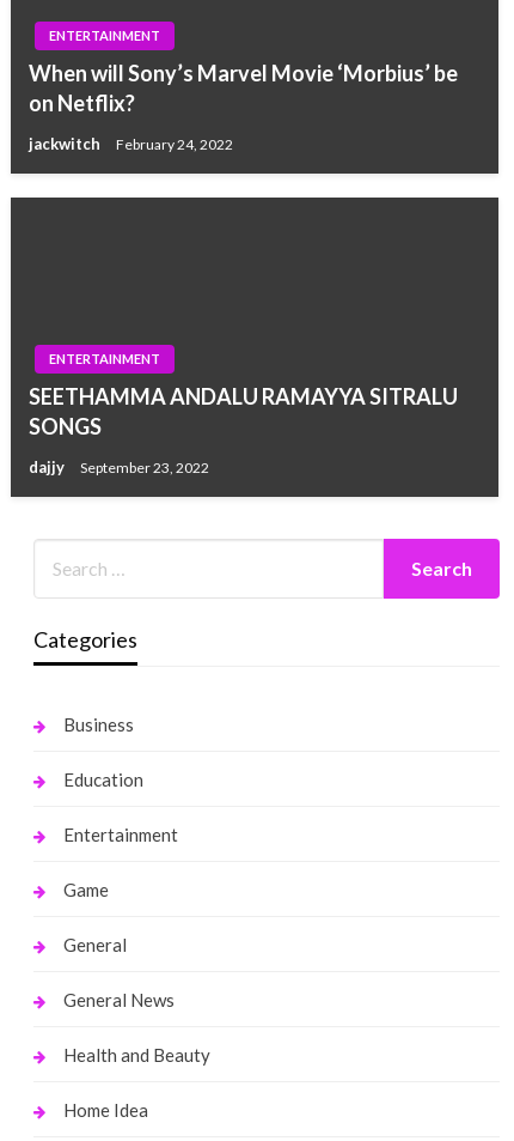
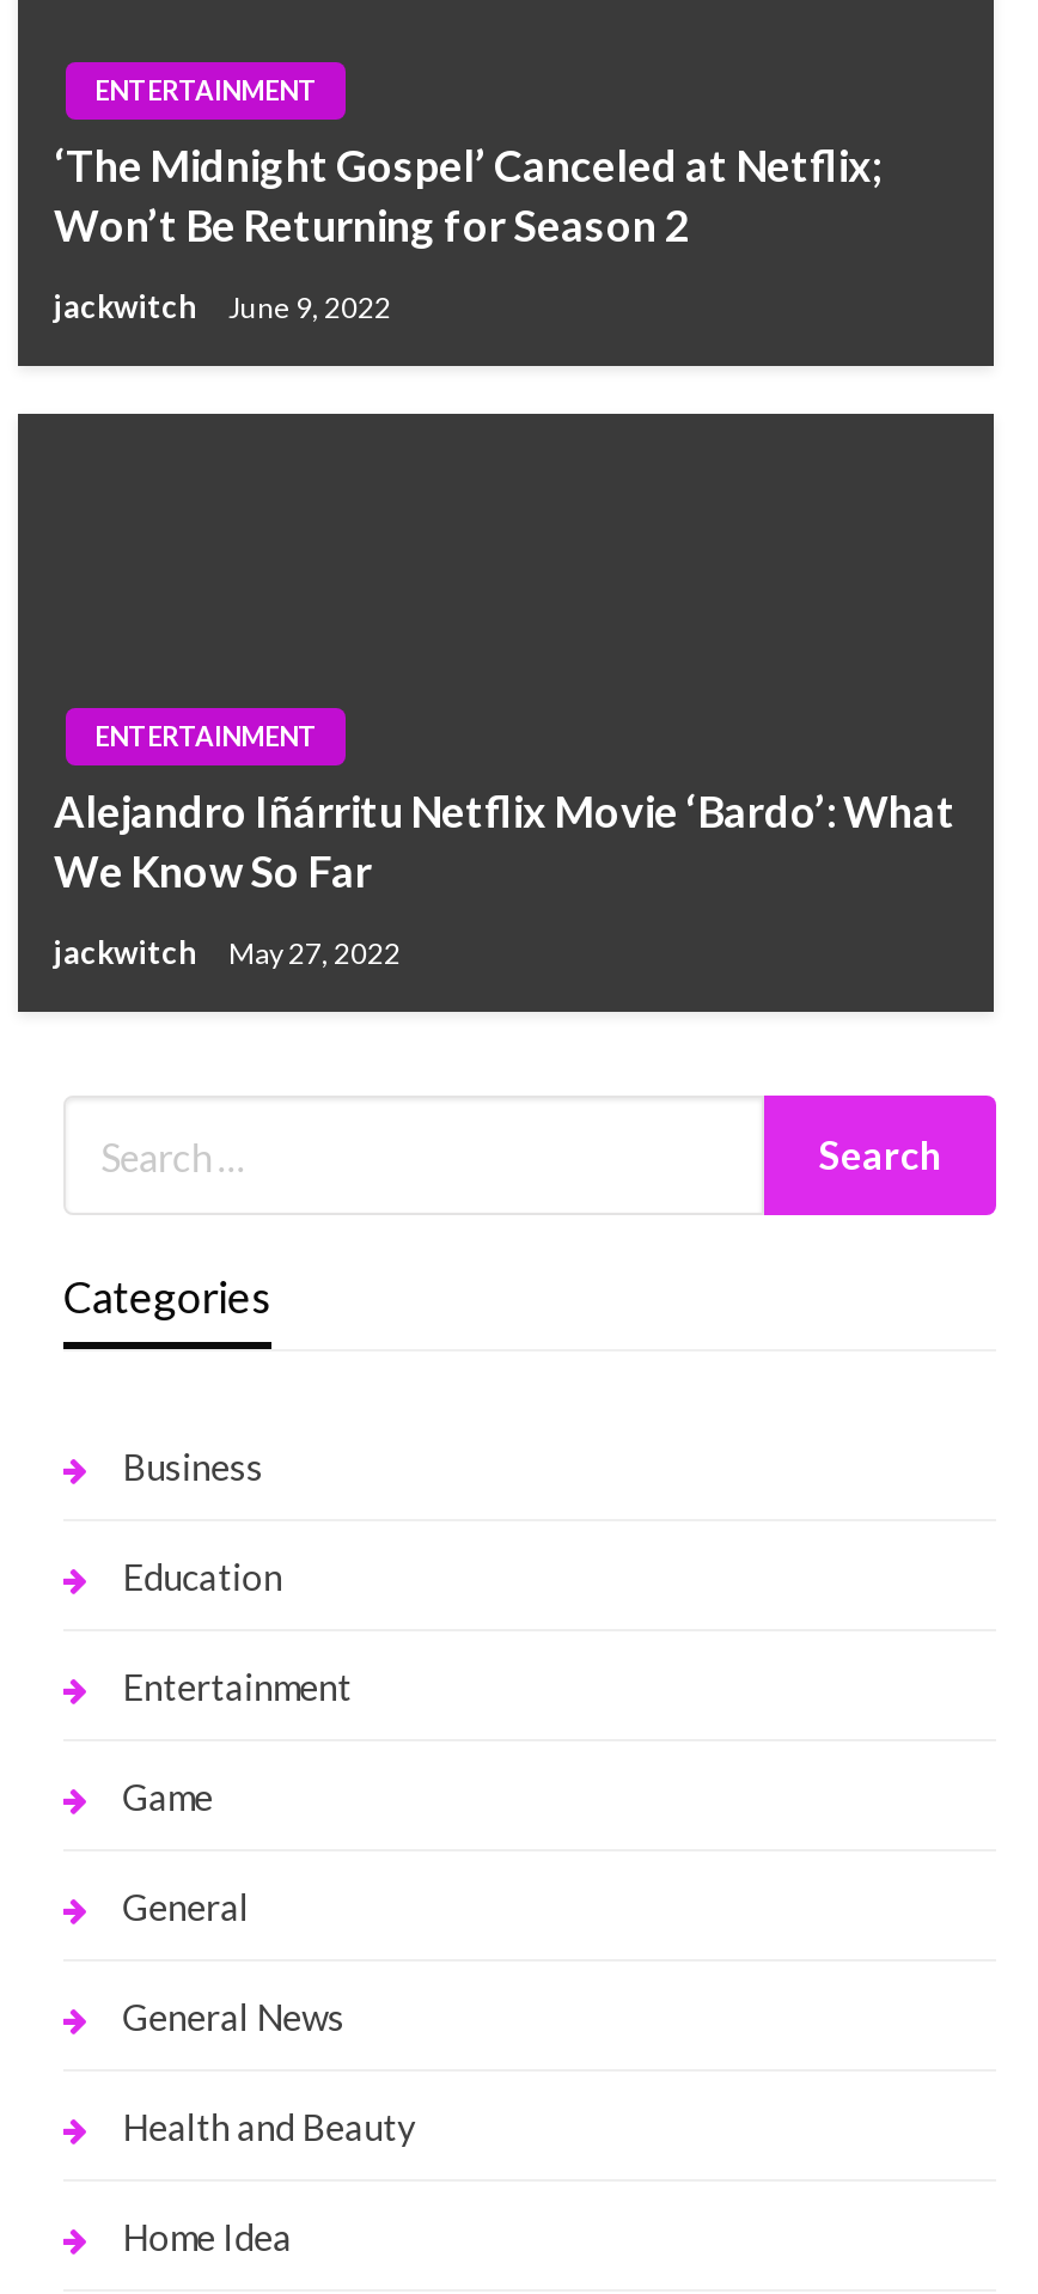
- When will Sony’s Marvel Movie ‘Morbius’ be
- on Netflix?
+ ‘The Midnight Gospel’ Canceled at Netflix;
+ Won’t Be Returning for Season 2

- jackwitch February 24, 2022
+ jackwitch June 9, 2022

- SEETHAMMA ANDALU RAMAYYA SITRALU
- SONGS
+ Alejandro Iñárritu Netflix Movie ‘Bardo’: What
+ We Know So Far

- dajjy
- September 23, 2022
+ jackwitch
+ May 27, 2022
